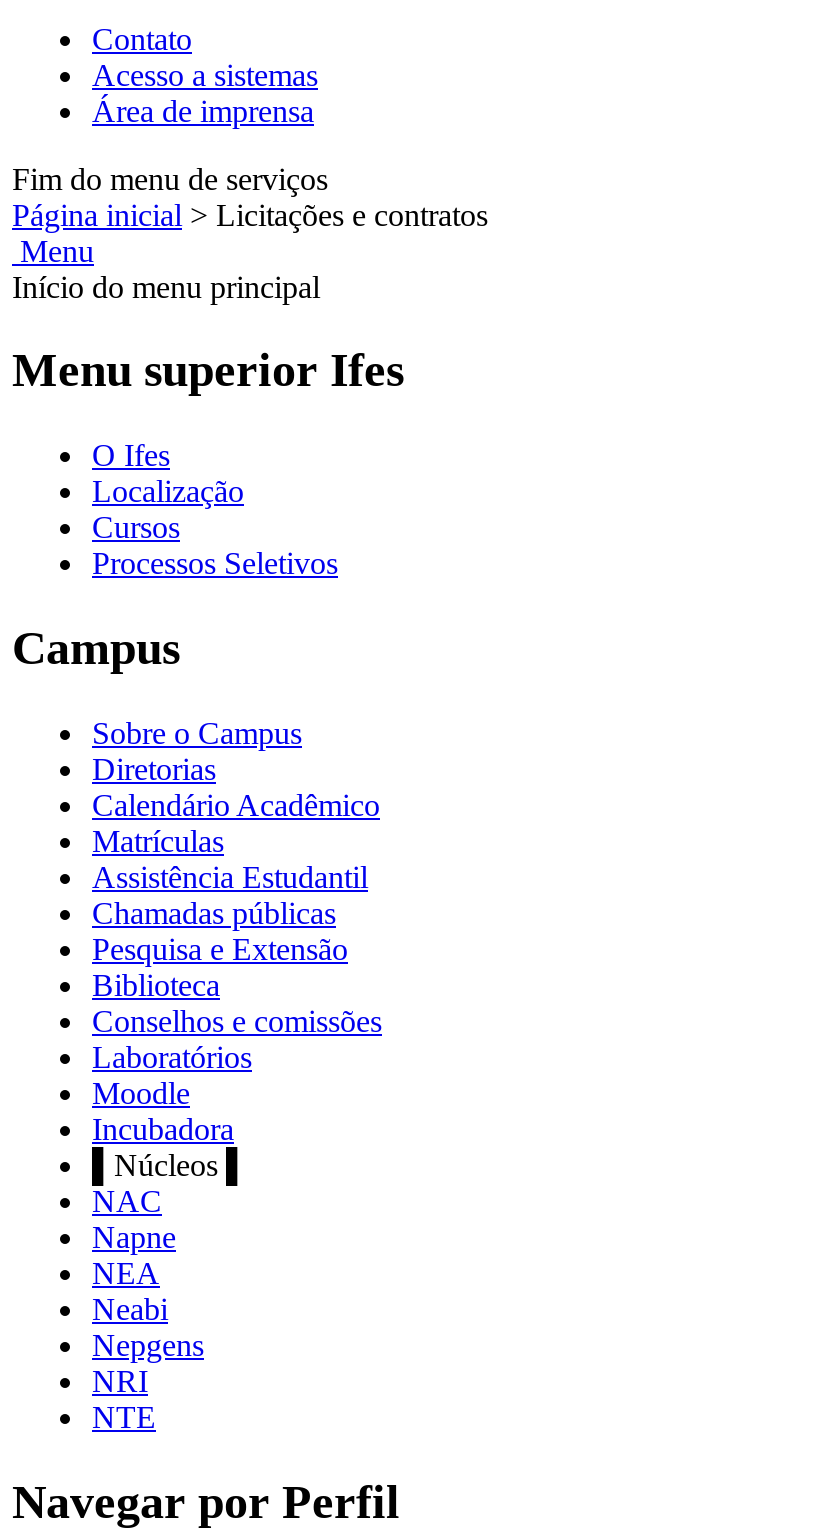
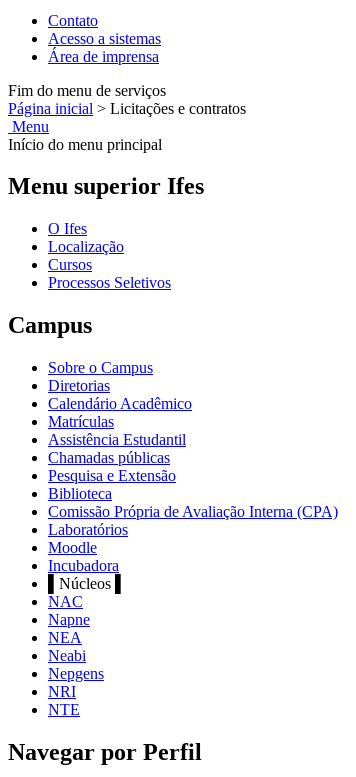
- Conselhos e comissões
+ Comissão Própria de Avaliação Interna (CPA)
